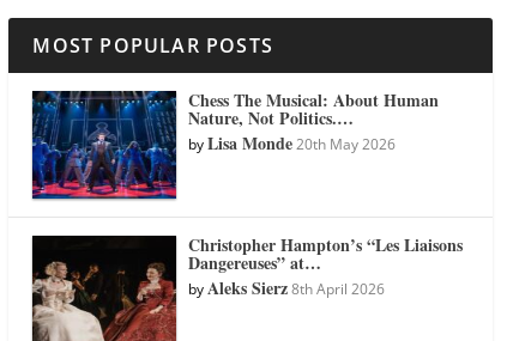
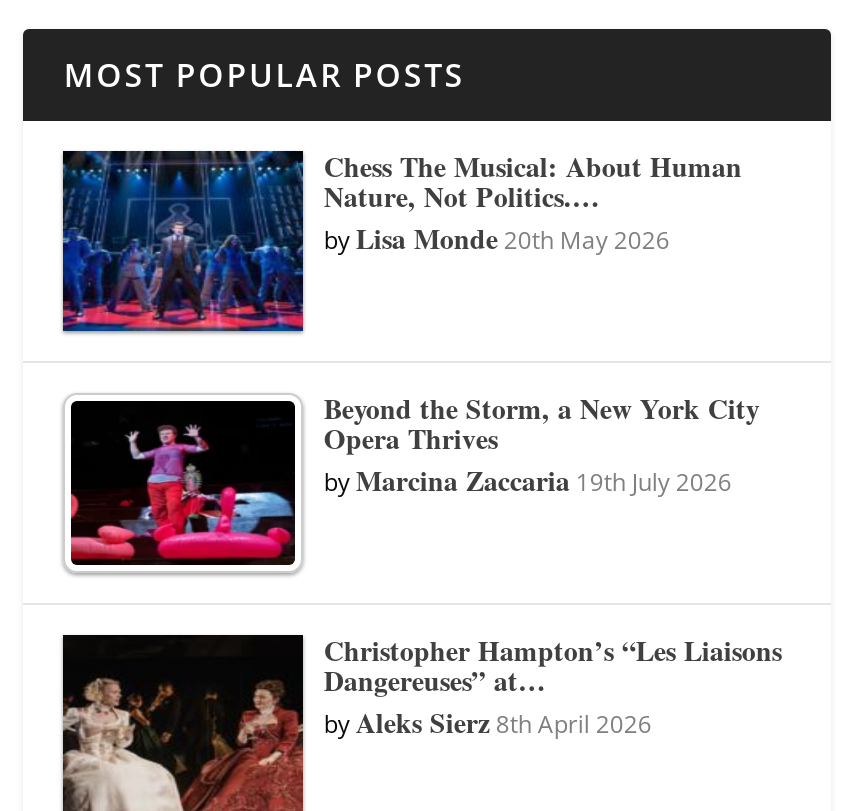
+ [image]
+ Beyond the Storm, a New York City
+ Opera Thrives
+ byMarcina Zaccaria 19th July 2026
